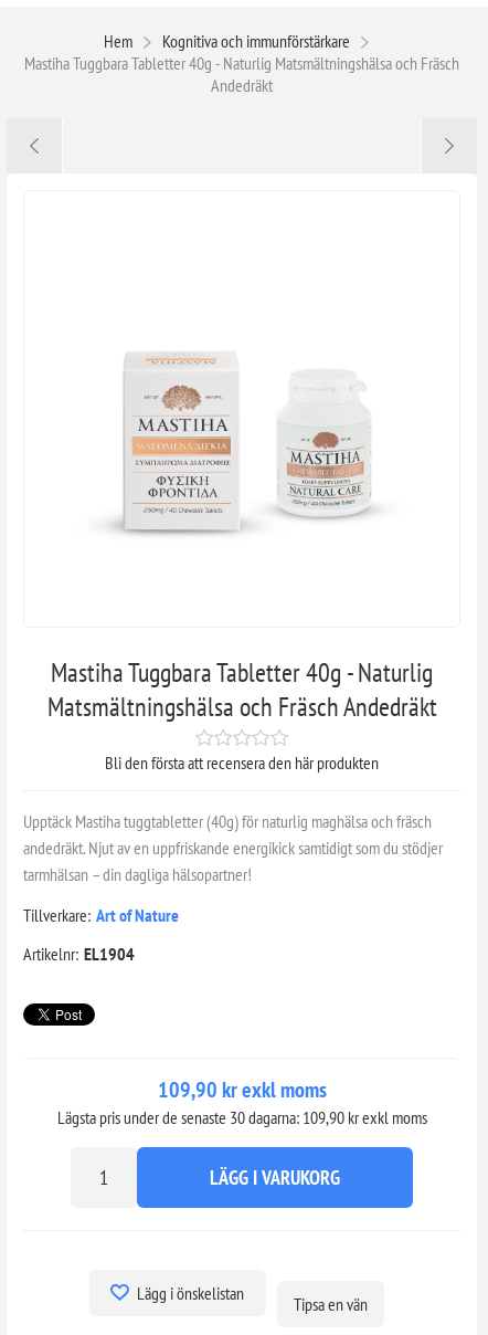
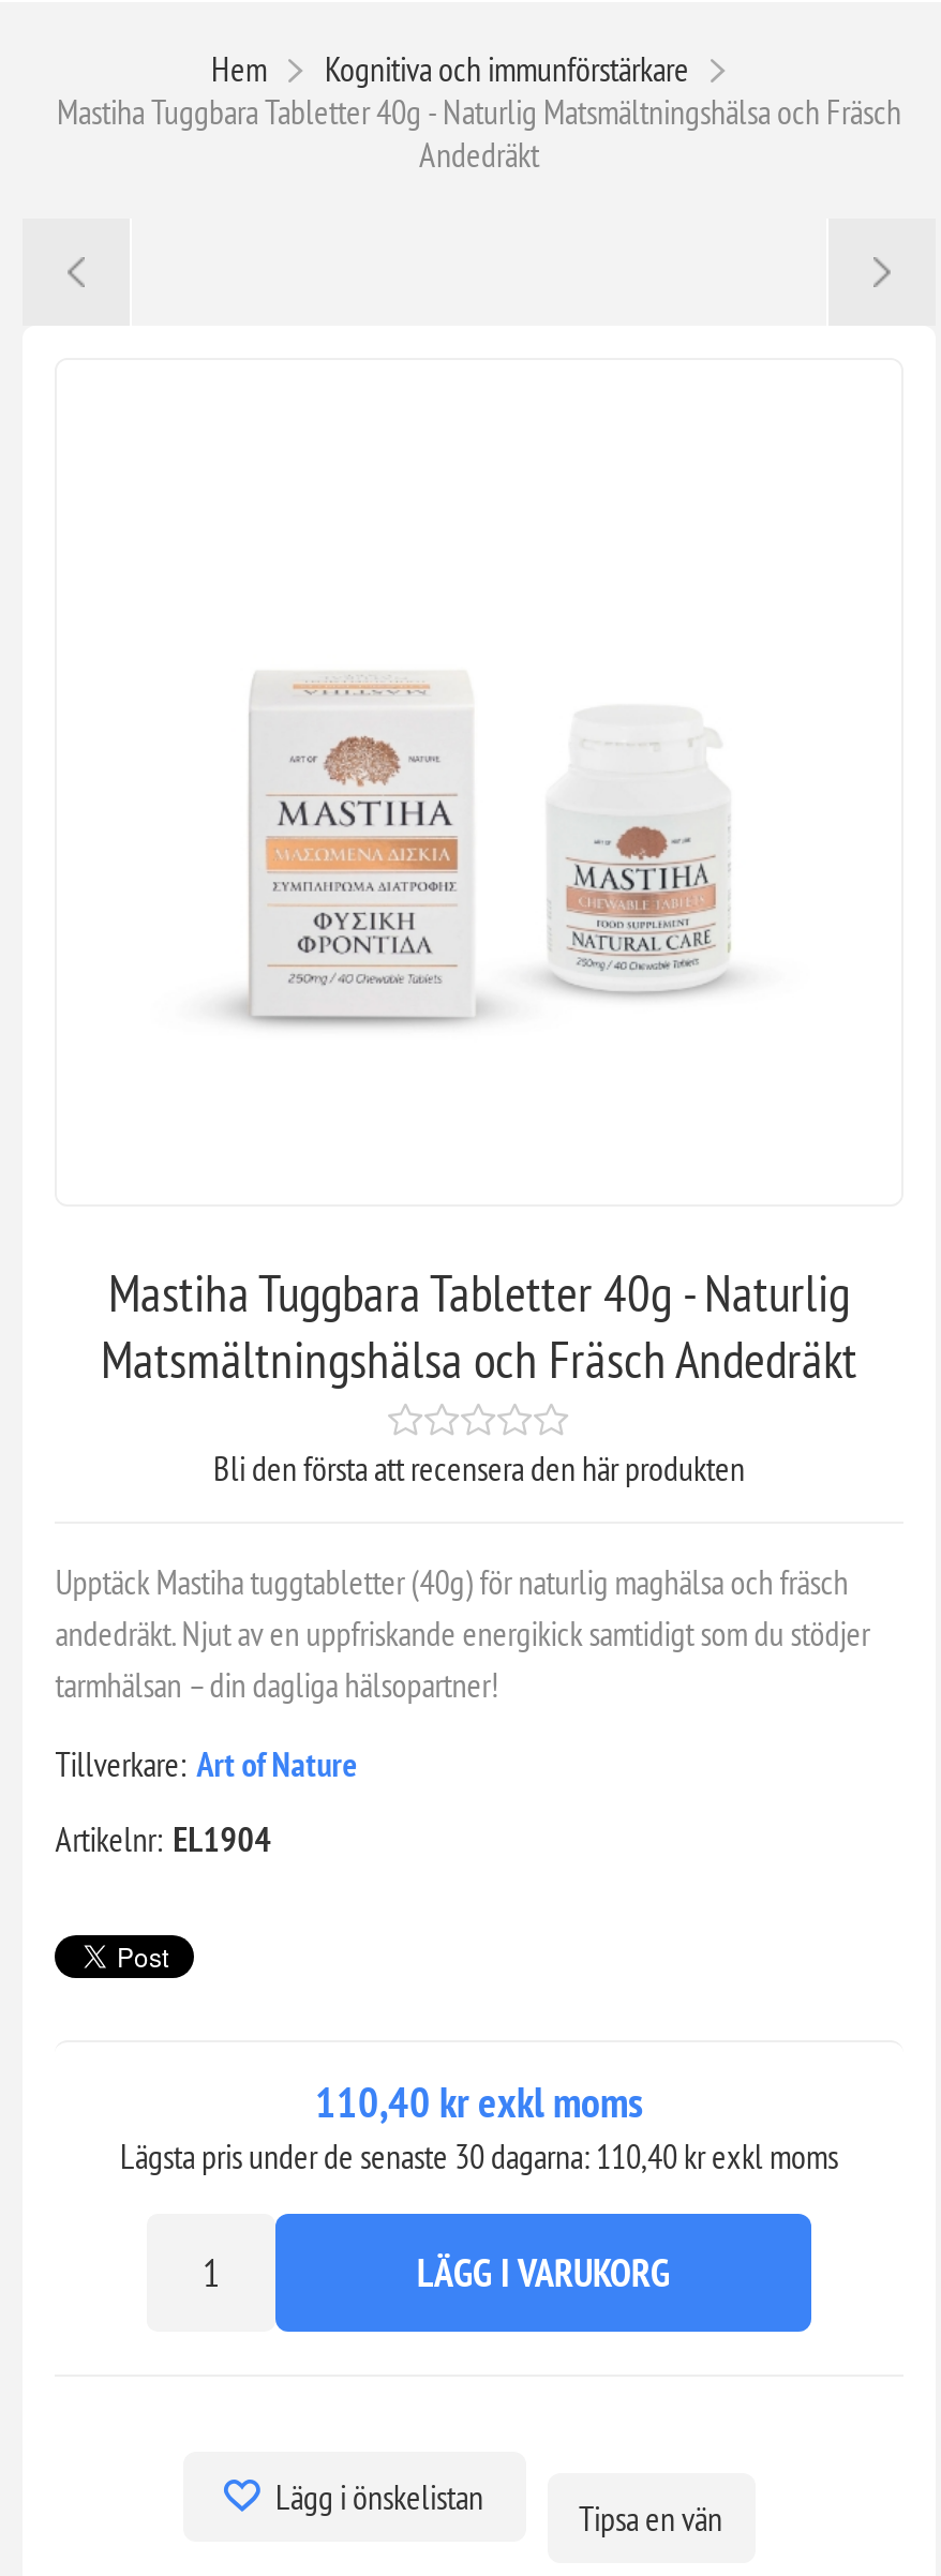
- 109,90 kr exkl moms
+ 110,40 kr exkl moms

- Lägsta pris under de senaste 30 dagarna: 109,90 kr exkl moms
+ Lägsta pris under de senaste 30 dagarna: 110,40 kr exkl moms
